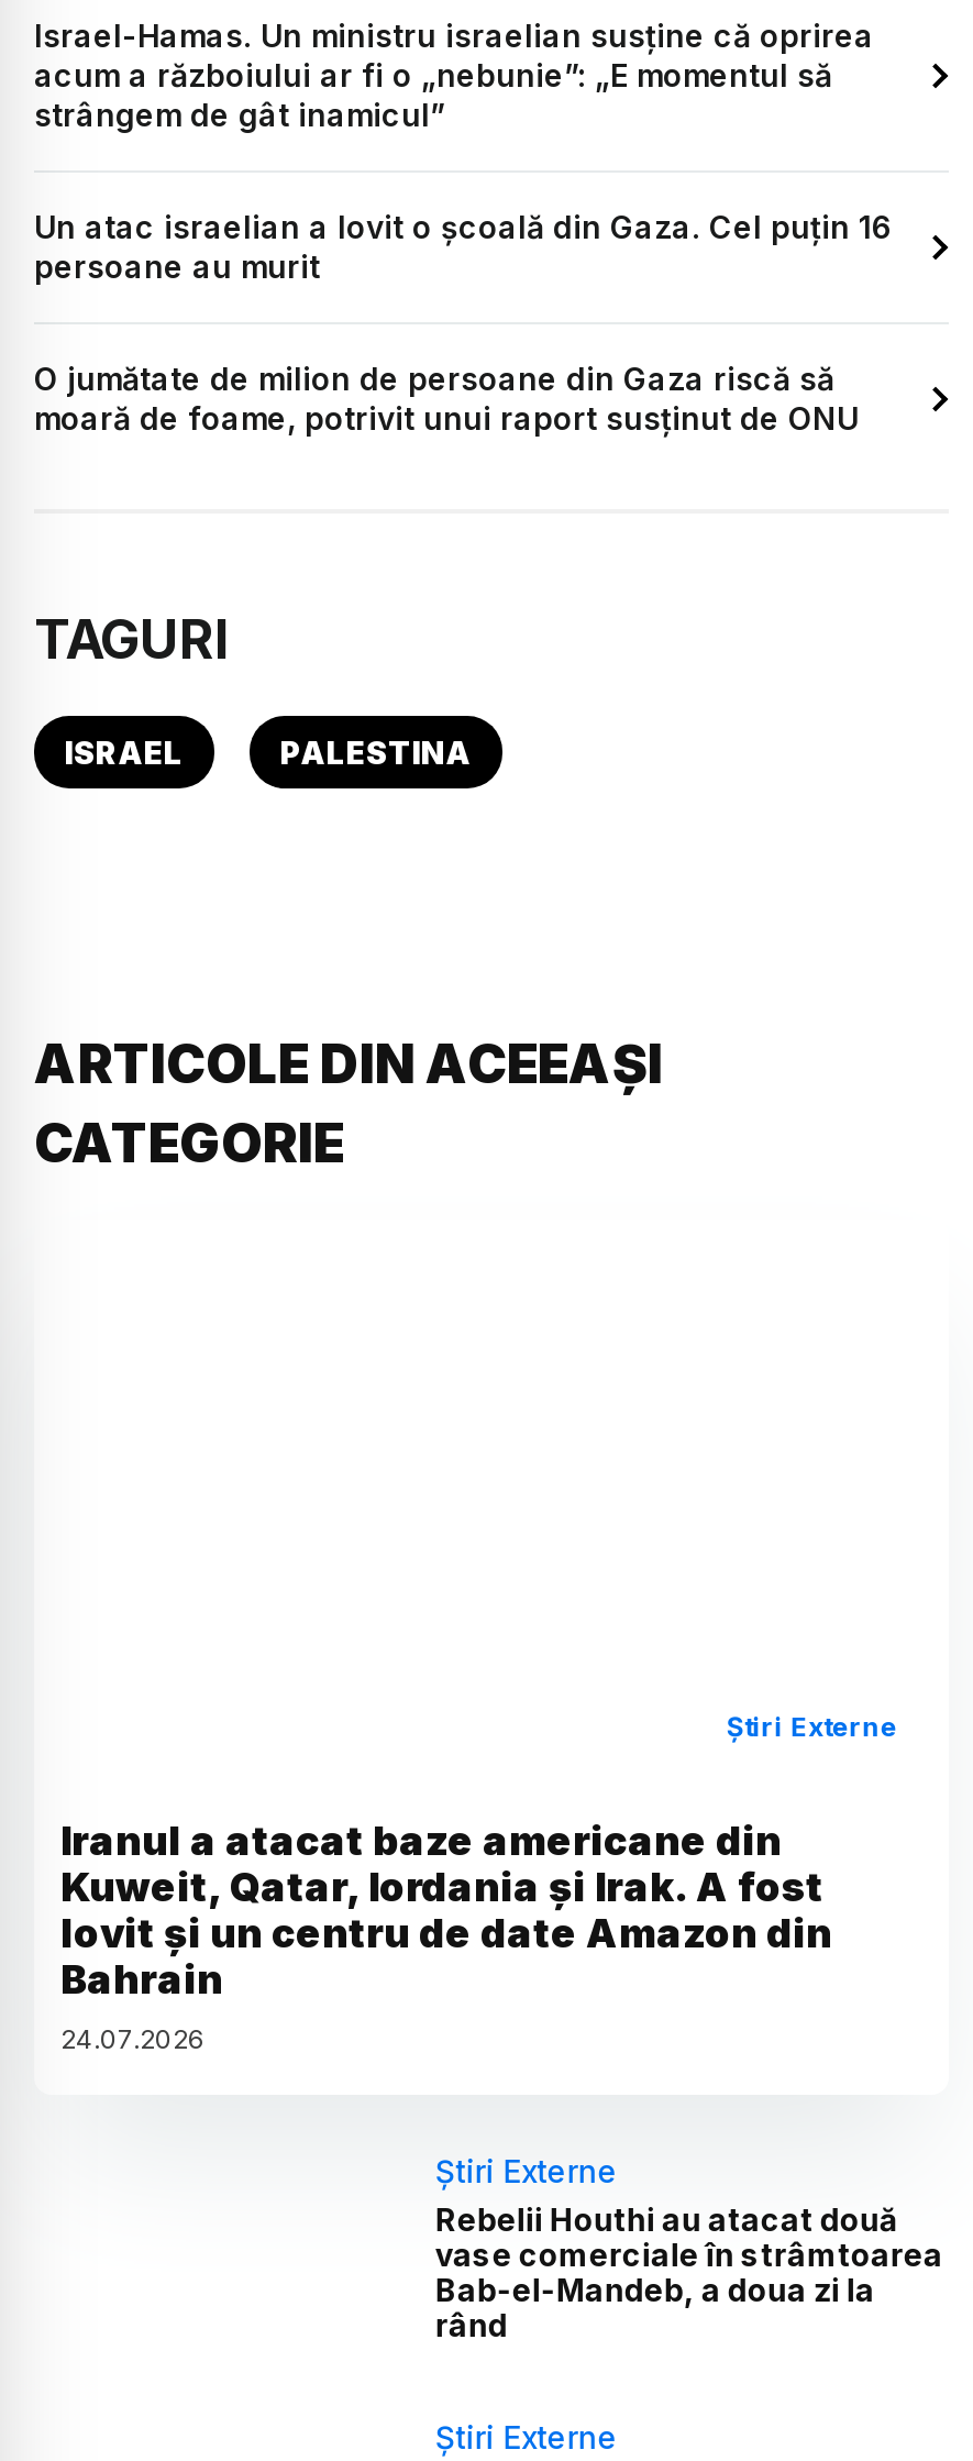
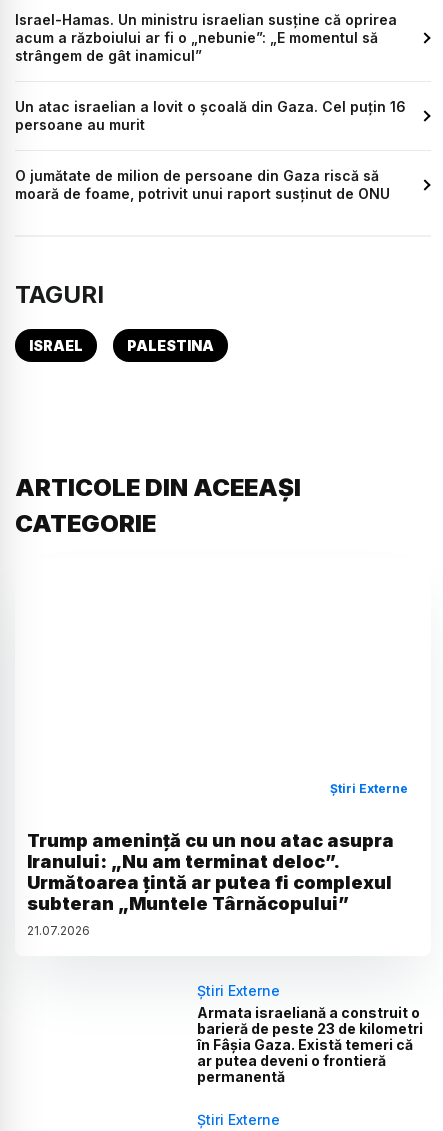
- Iranul a atacat baze americane din
- Kuweit, Qatar, Iordania și Irak. A fost
- lovit și un centru de date Amazon din
- Bahrain
- 24.07.2026
+ Trump amenință cu un nou atac asupra
+ Iranului: „Nu am terminat deloc”.
+ Următoarea țintă ar putea fi complexul
+ subteran „Muntele Târnăcopului”
+ 21.07.2026

- Rebelii Houthi au atacat două
- vase comerciale în strâmtoarea
- Bab-el-Mandeb, a doua zi la
- rând
+ Armata israeliană a construit o
+ barieră de peste 23 de kilometri
+ în Fâșia Gaza. Există temeri că
+ ar putea deveni o frontieră
+ permanentă
